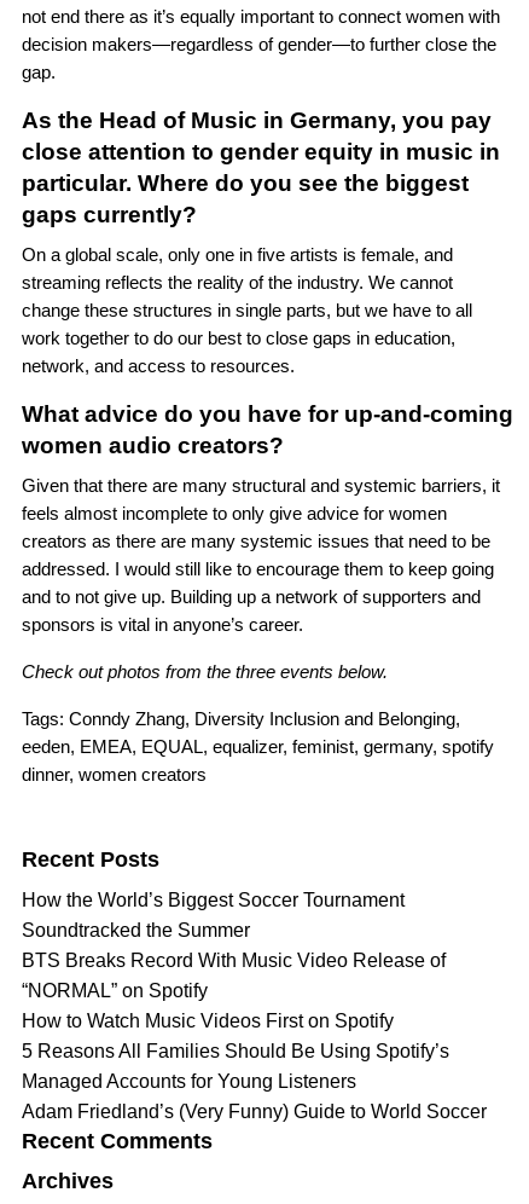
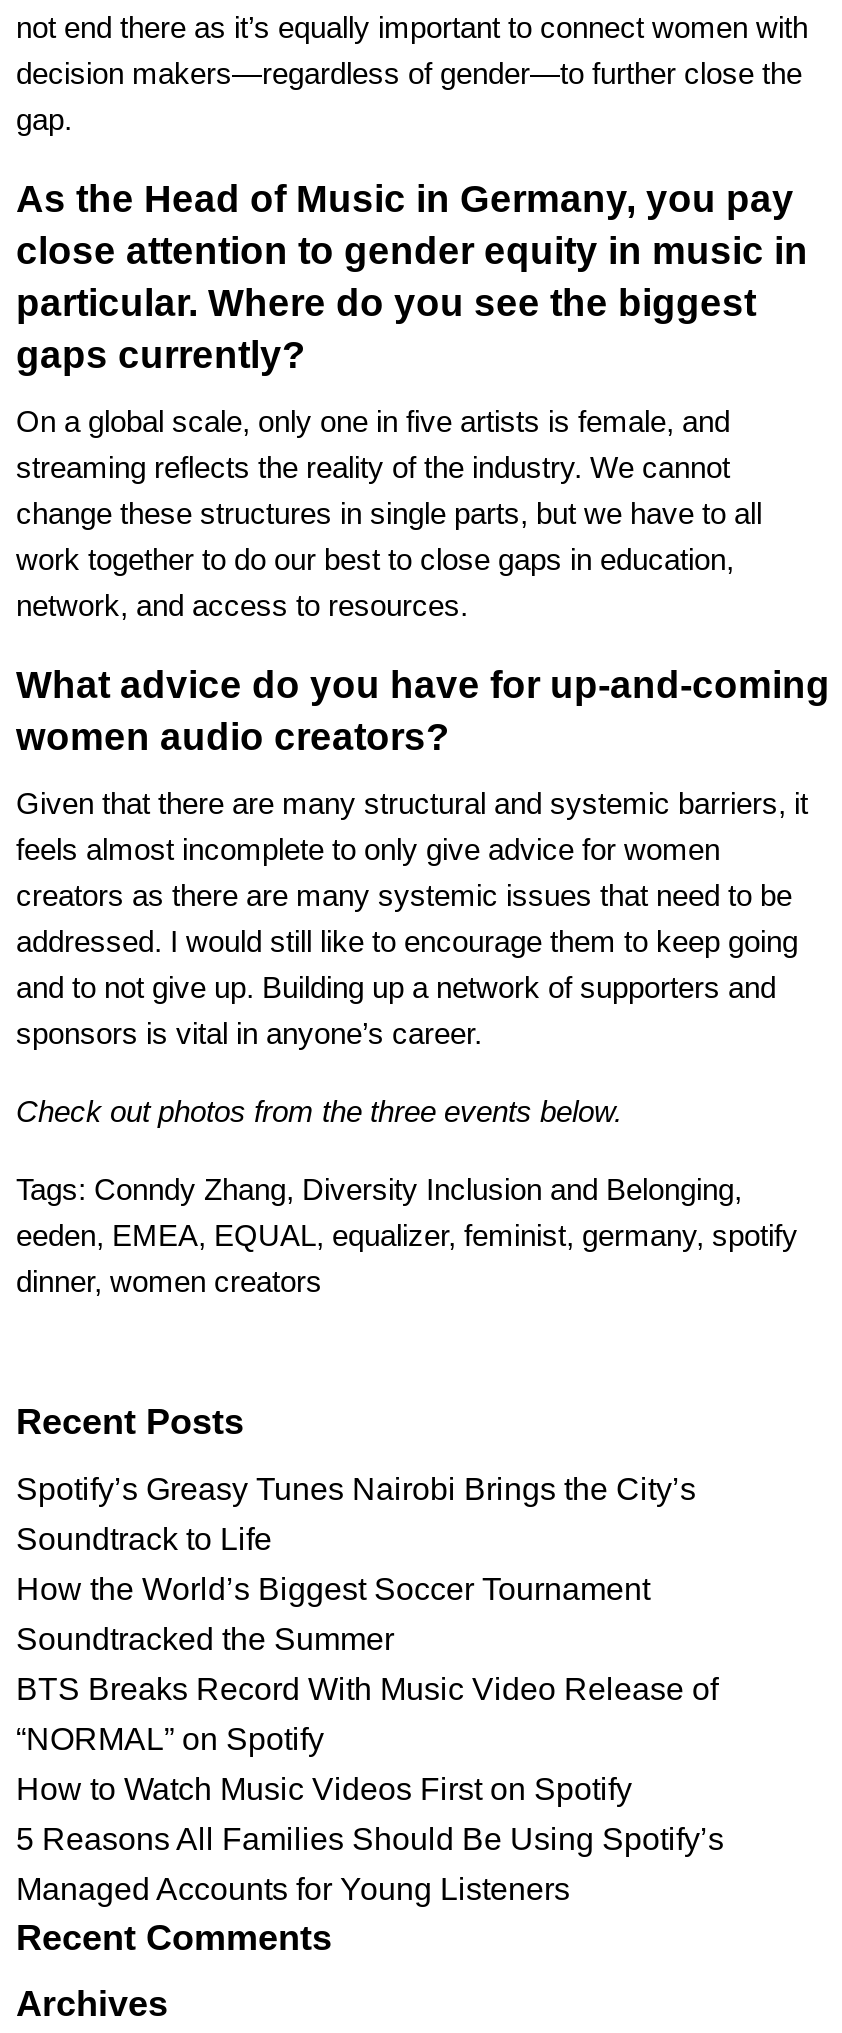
+ Spotify’s Greasy Tunes Nairobi Brings the City’s
+ Soundtrack to Life

moved down: How the World’s Biggest Soccer Tournament | Soundtracked the Summer | BTS Breaks Record With Music Video Release of | “NORMAL” on Spotify | How to Watch Music Videos First on Spotify | 5 Reasons All Families Should Be Using Spotify’s | Managed Accounts for Young Listeners

- Adam Friedland’s (Very Funny) Guide to World Soccer
